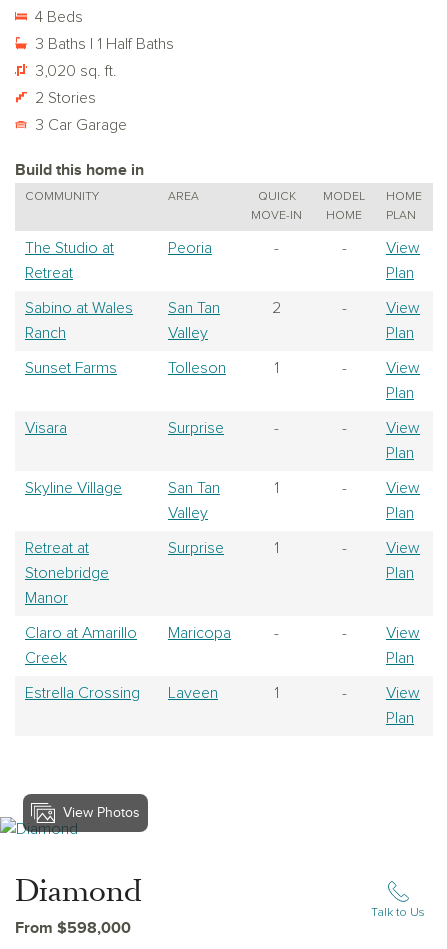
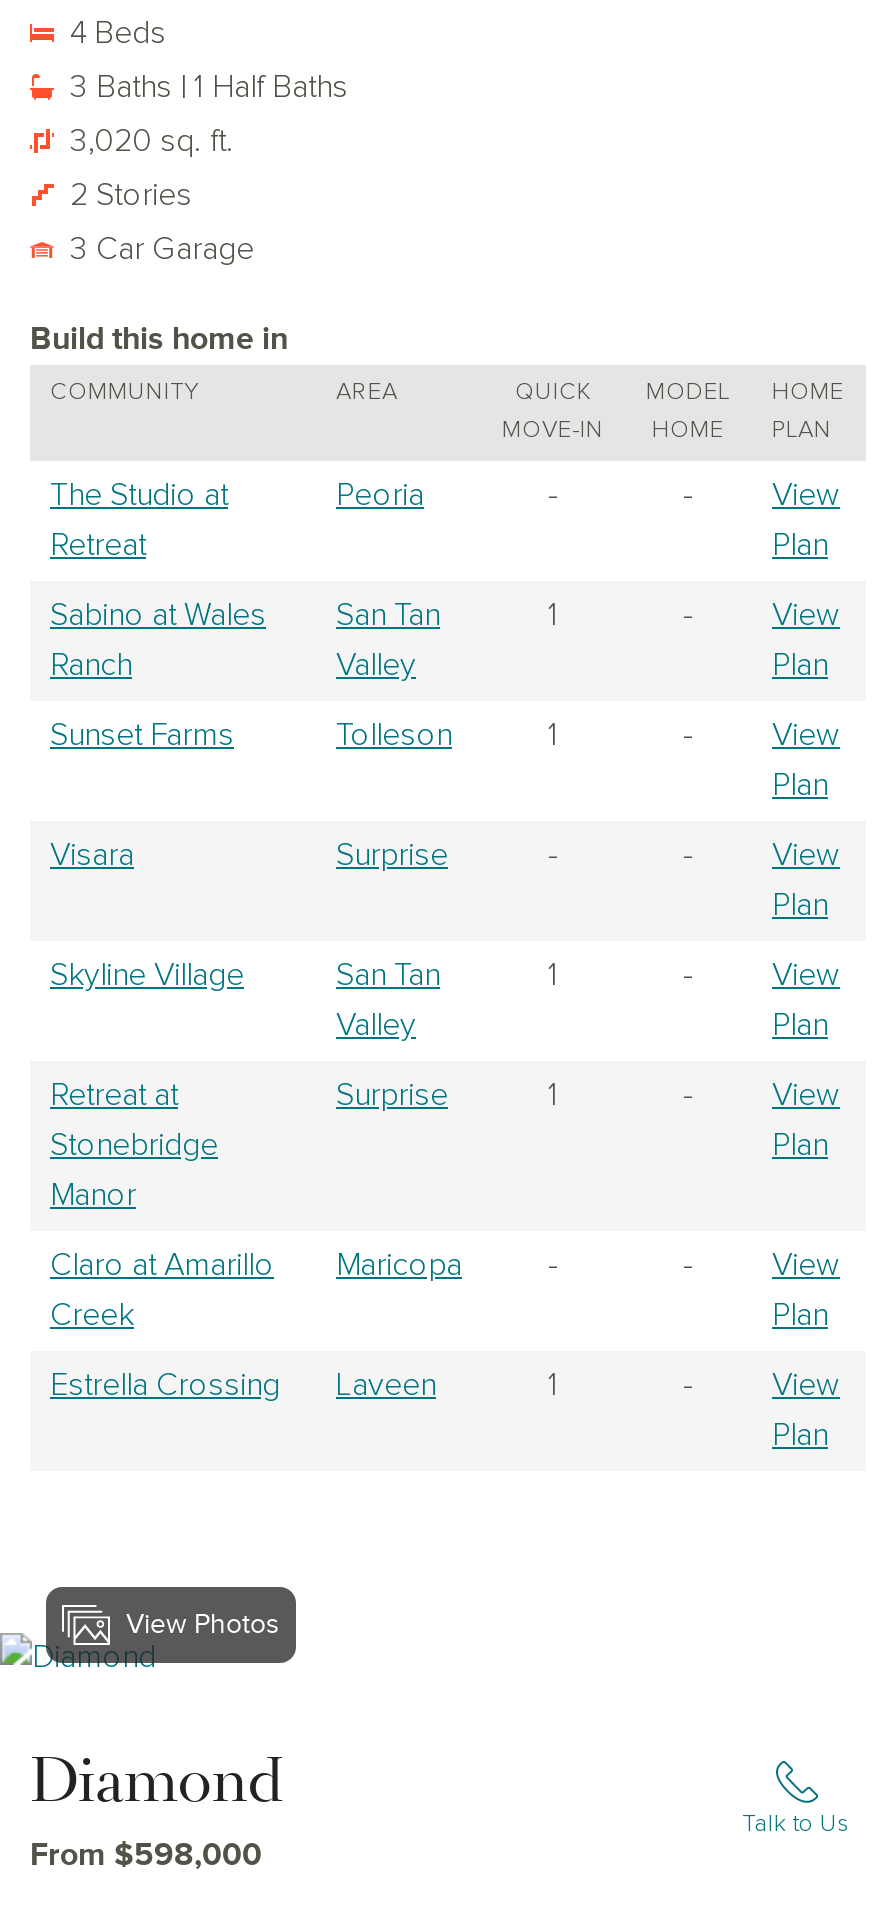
- 2
+ 1
